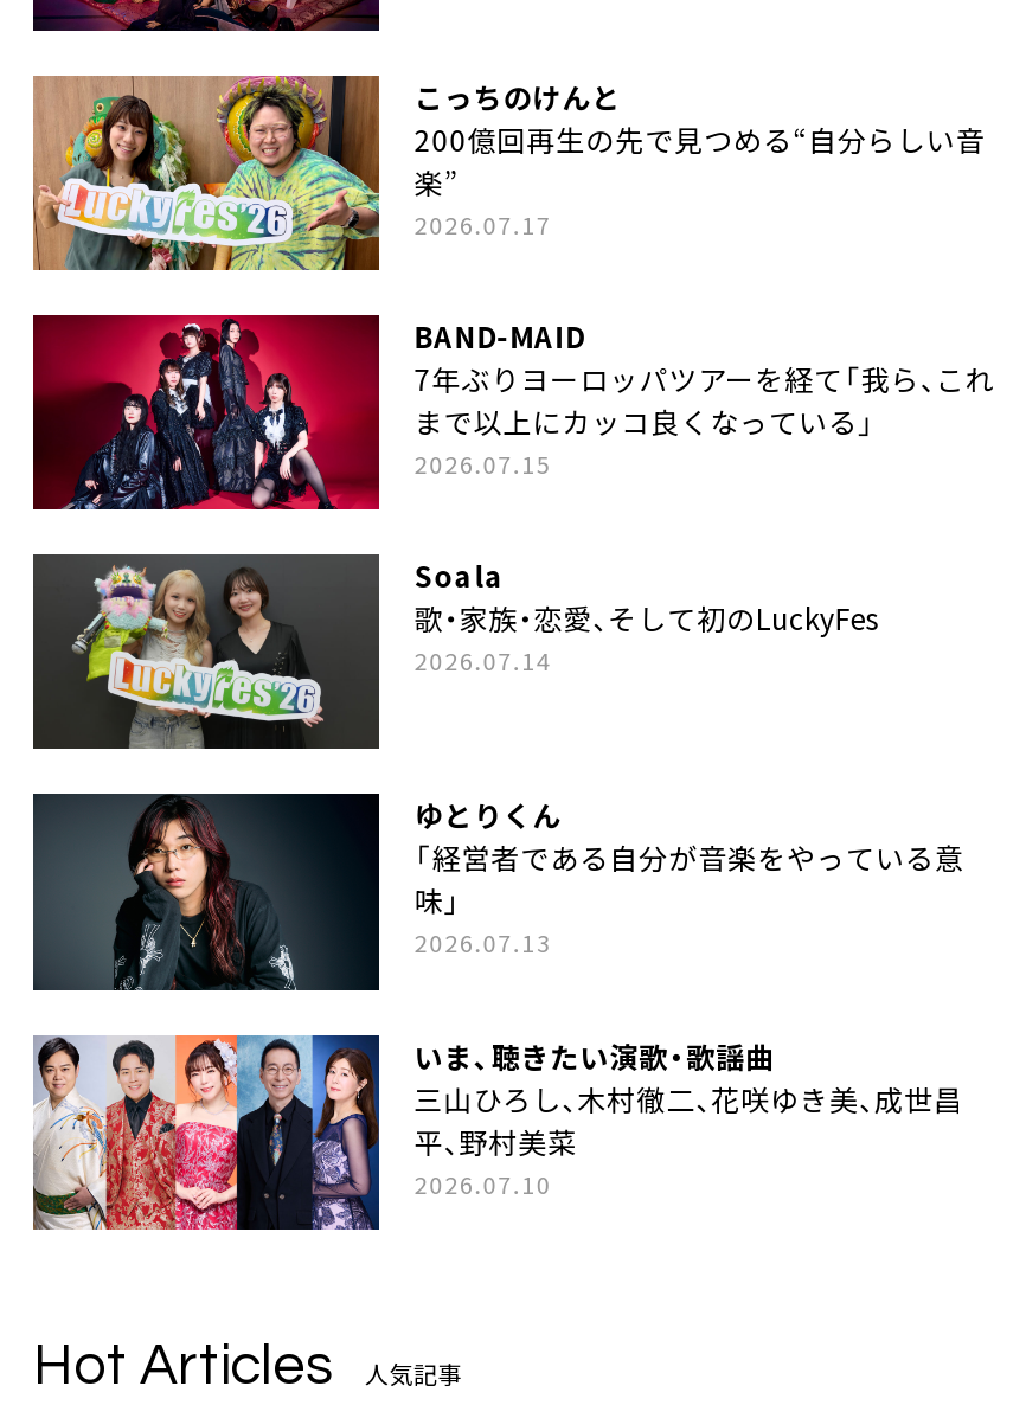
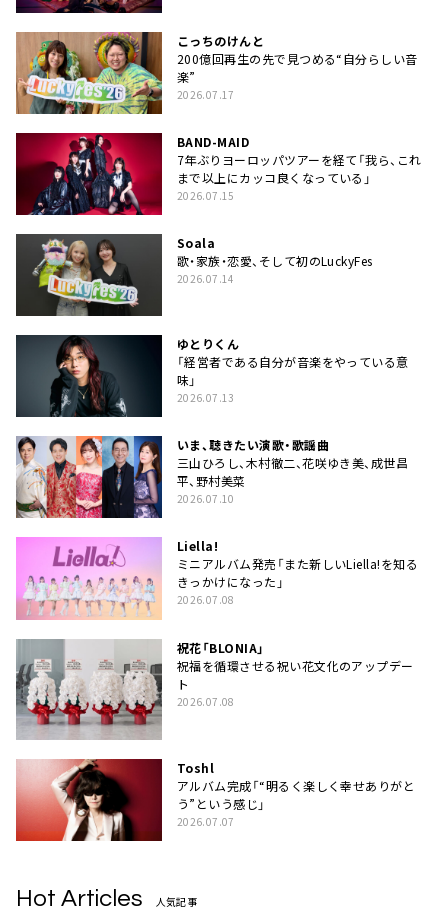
+ [image]
+ Liella!
+ ミニアルバム発売「また新しいLiella!を知る
+ きっかけになった」
+ 2026.07.08
+ 祝花「BLONIA」
+ 祝福を循環させる祝い花文化のアップデー
+ ト
+ 2026.07.08

+ [image]

+ [image]
+ Toshl
+ アルバム完成「“明るく楽しく幸せありがと
+ う”という感じ」
+ 2026.07.07
